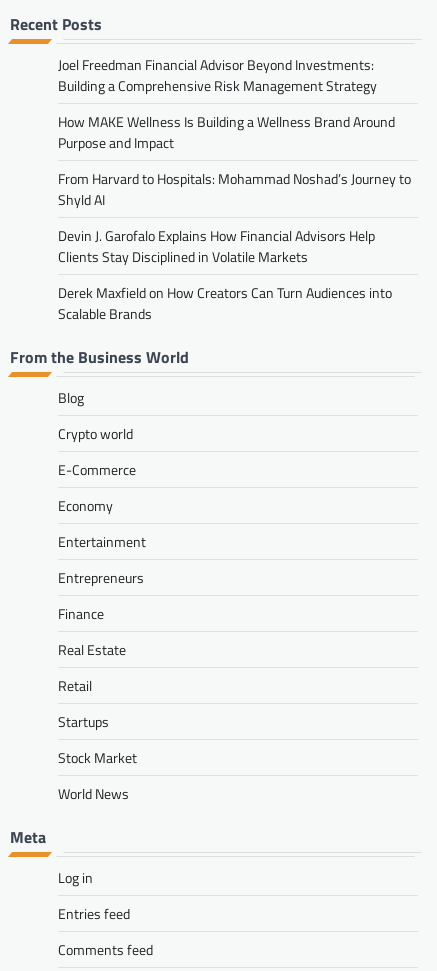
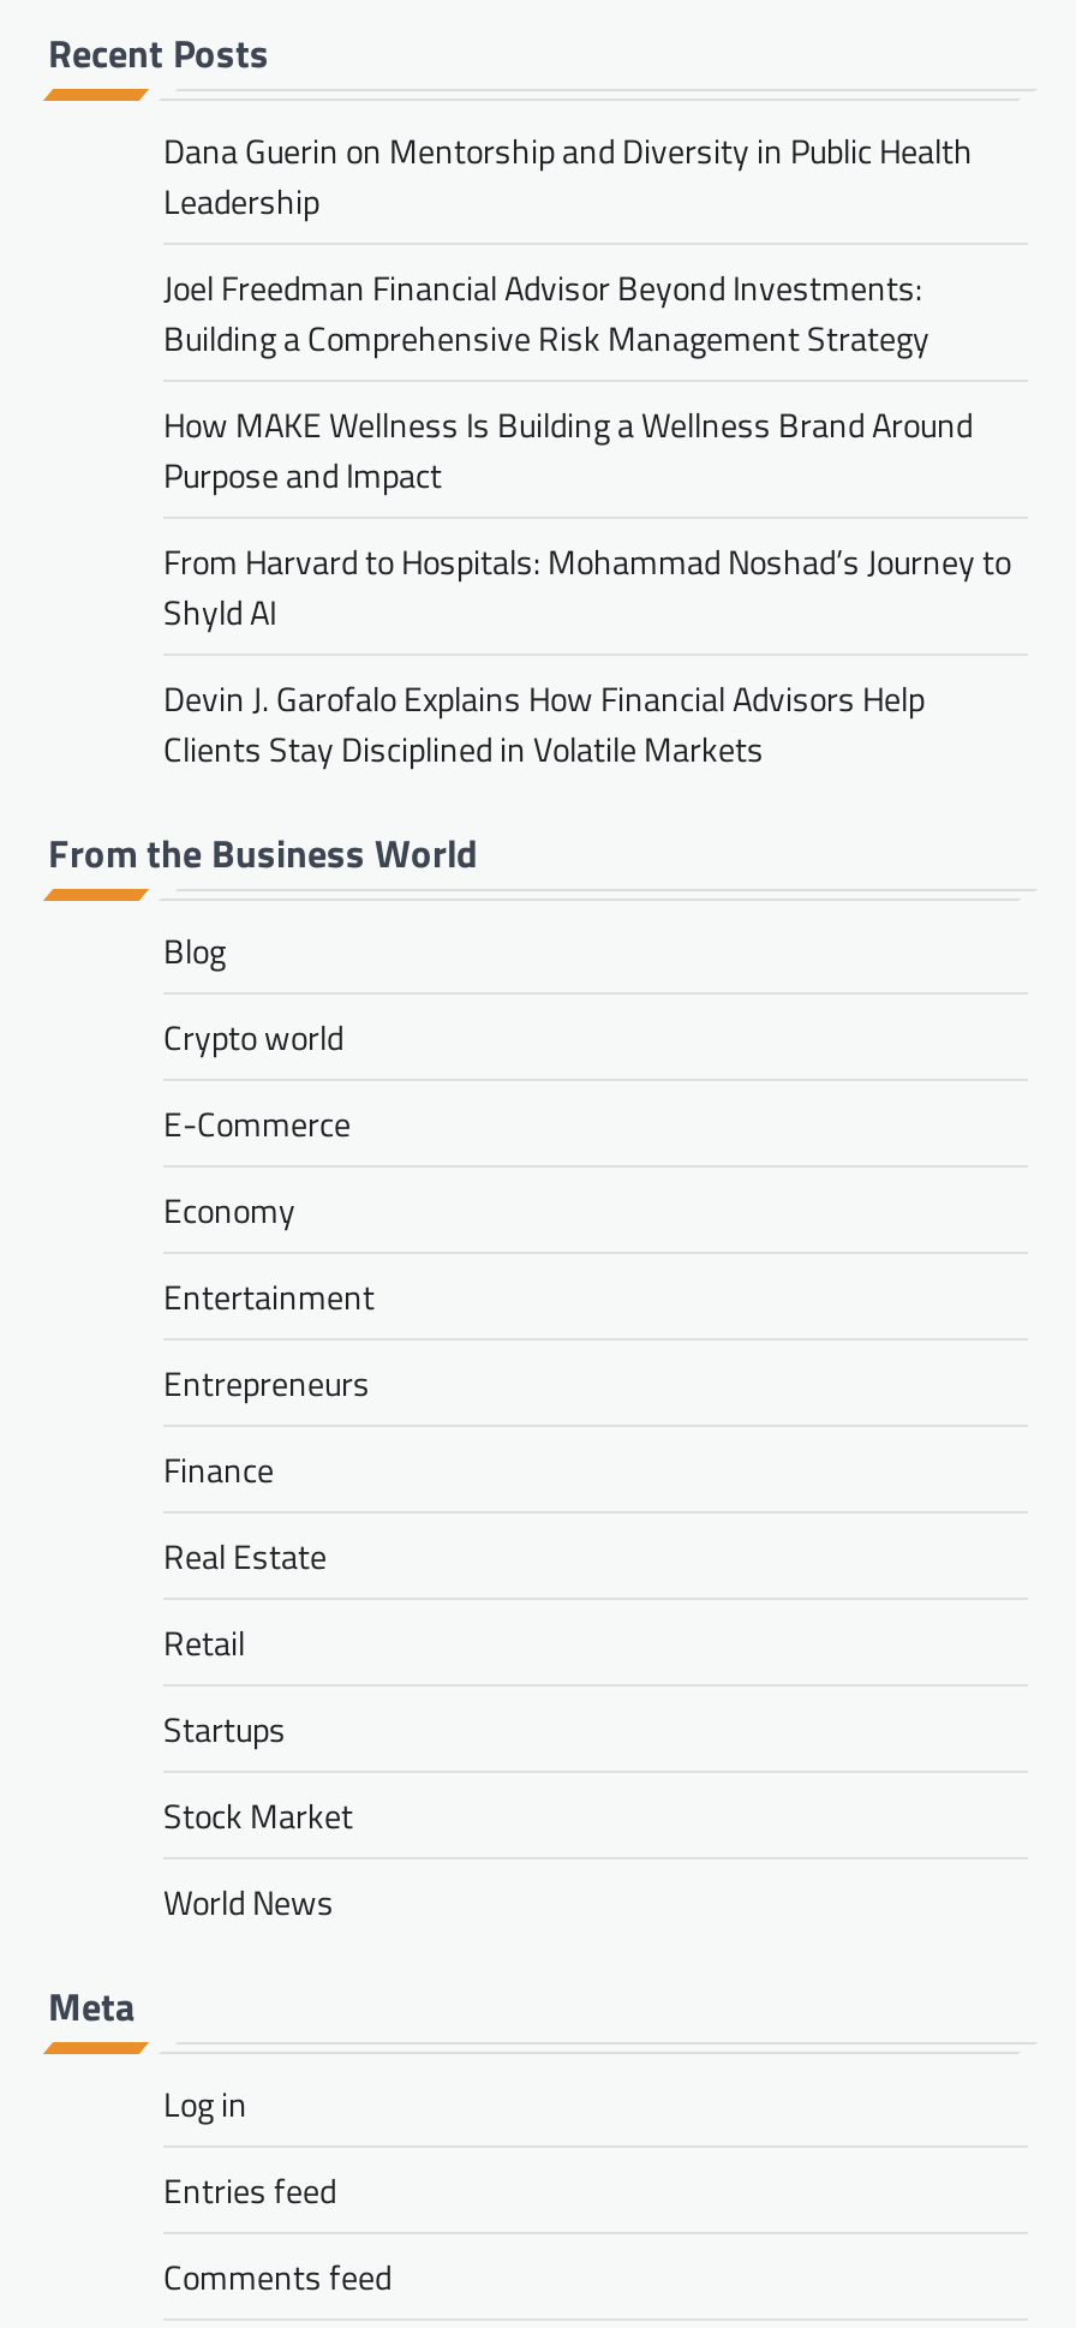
+ Dana Guerin on Mentorship and Diversity in Public Health
+ Leadership

moved down: Joel Freedman Financial Advisor Beyond Investments: | Building a Comprehensive Risk Management Strategy | How MAKE Wellness Is Building a Wellness Brand Around | Purpose and Impact | From Harvard to Hospitals: Mohammad Noshad’s Journey to | Shyld AI | Devin J. Garofalo Explains How Financial Advisors Help | Clients Stay Disciplined in Volatile Markets

- Derek Maxfield on How Creators Can Turn Audiences into
- Scalable Brands
